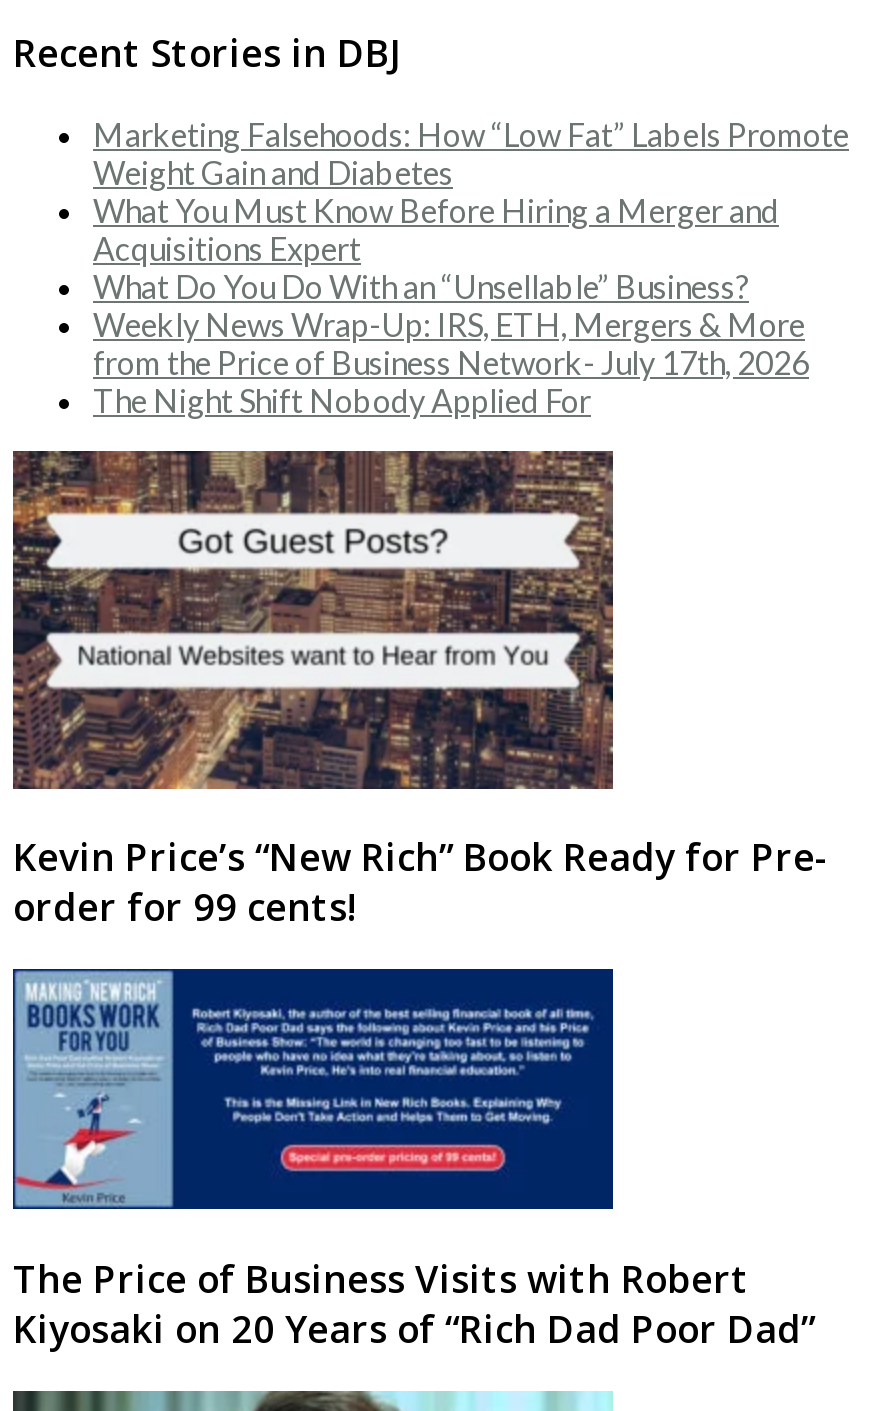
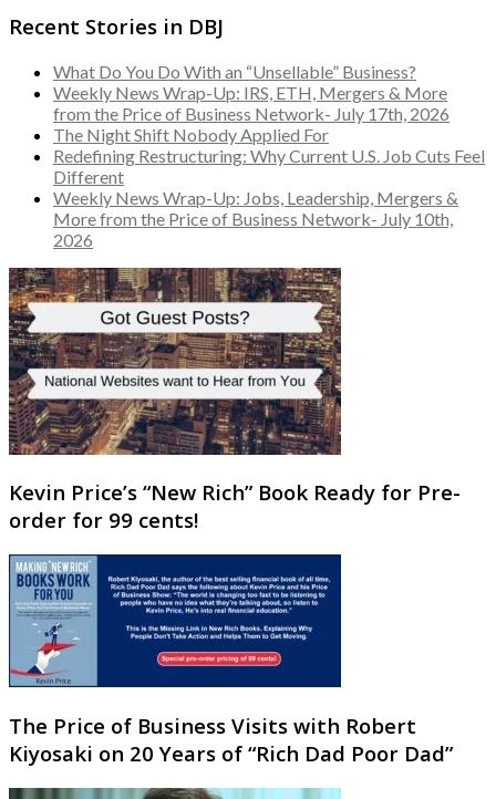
- Marketing Falsehoods: How “Low Fat” Labels Promote
- Weight Gain and Diabetes
- What You Must Know Before Hiring a Merger and
- Acquisitions Expert

moved up: What Do You Do With an “Unsellable” Business? | Weekly News Wrap-Up: IRS, ETH, Mergers & More | from the Price of Business Network- July 17th, 2026 | The Night Shift Nobody Applied For

+ Redefining Restructuring: Why Current U.S. Job Cuts Feel
+ Different
+ Weekly News Wrap-Up: Jobs, Leadership, Mergers &
+ More from the Price of Business Network- July 10th,
+ 2026
